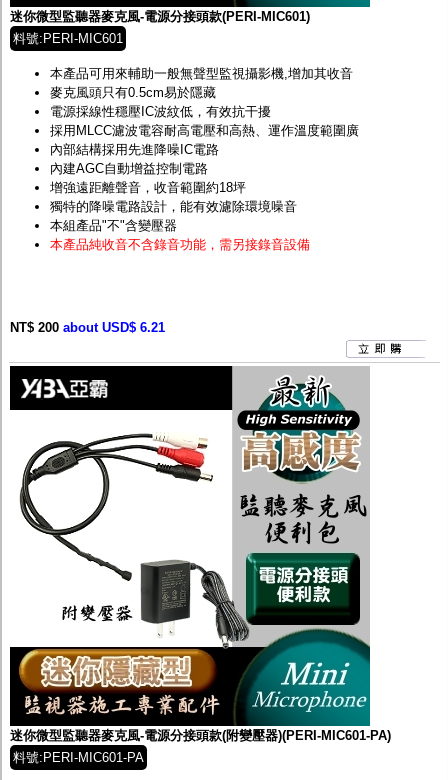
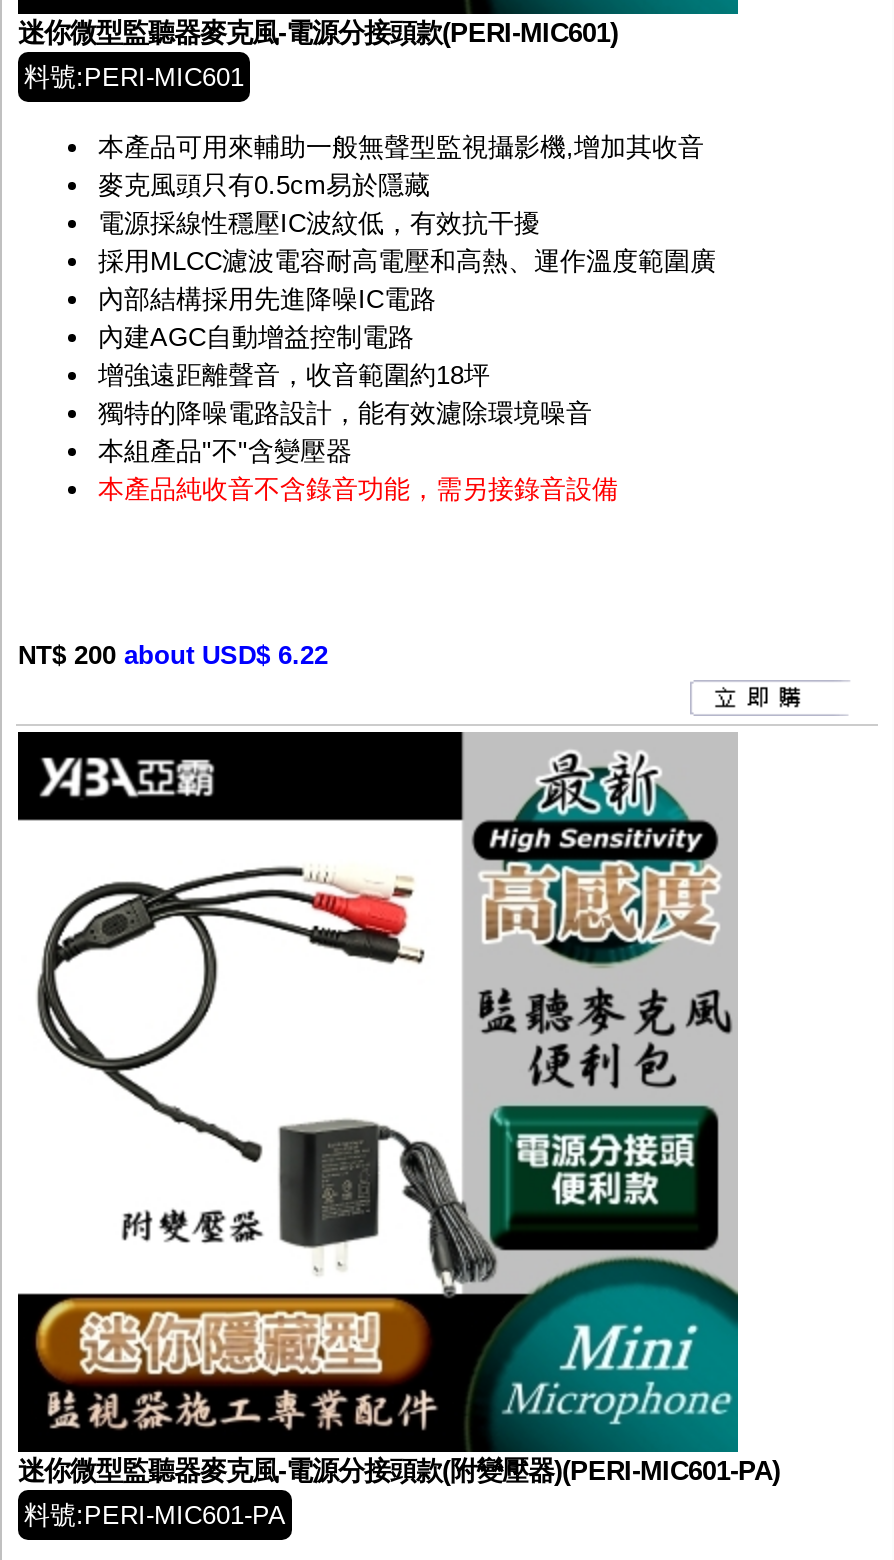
- NT$ 200 about USD$ 6.21
+ NT$ 200 about USD$ 6.22
